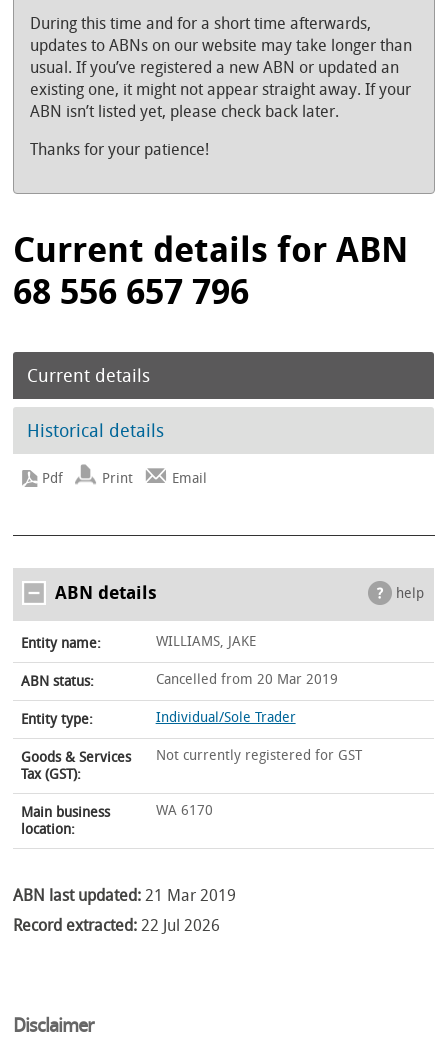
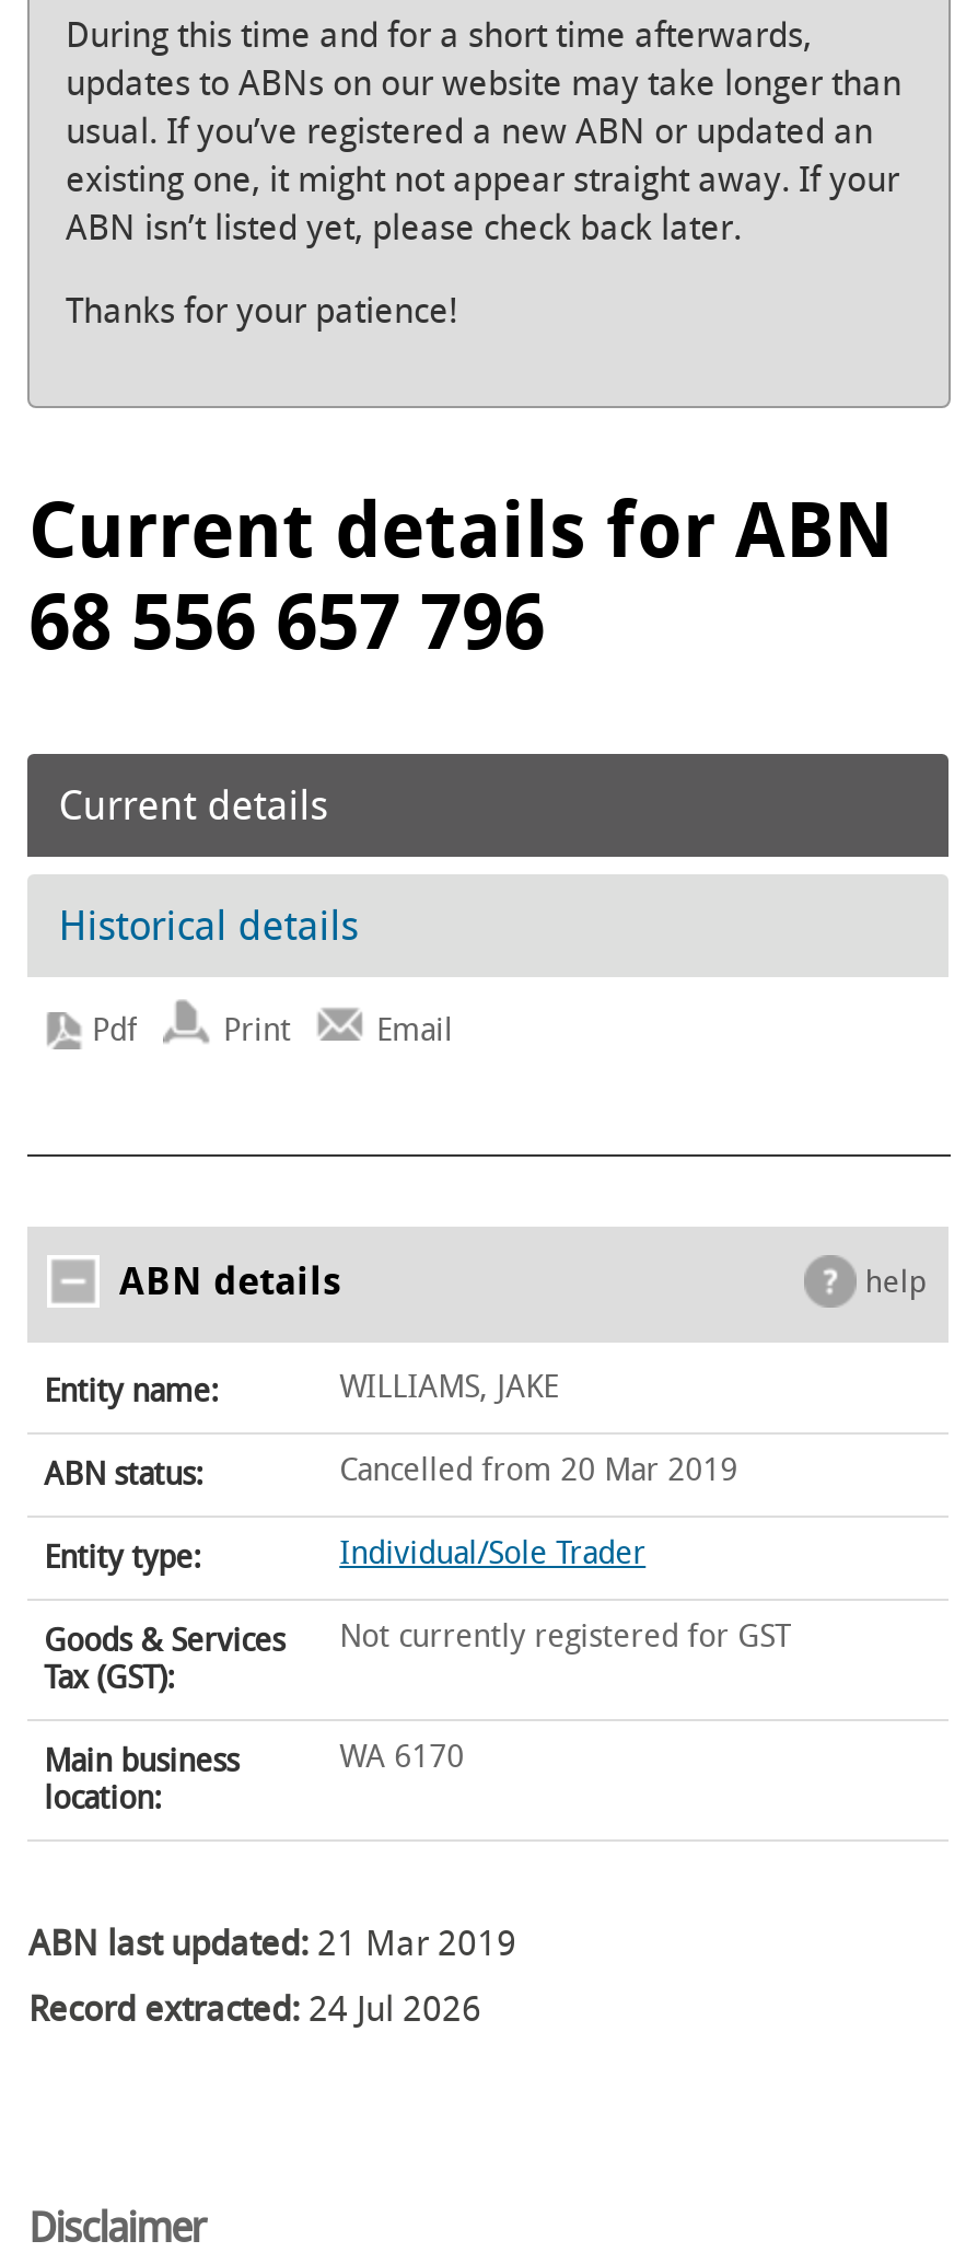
- Record extracted: 22 Jul 2026
+ Record extracted: 24 Jul 2026
